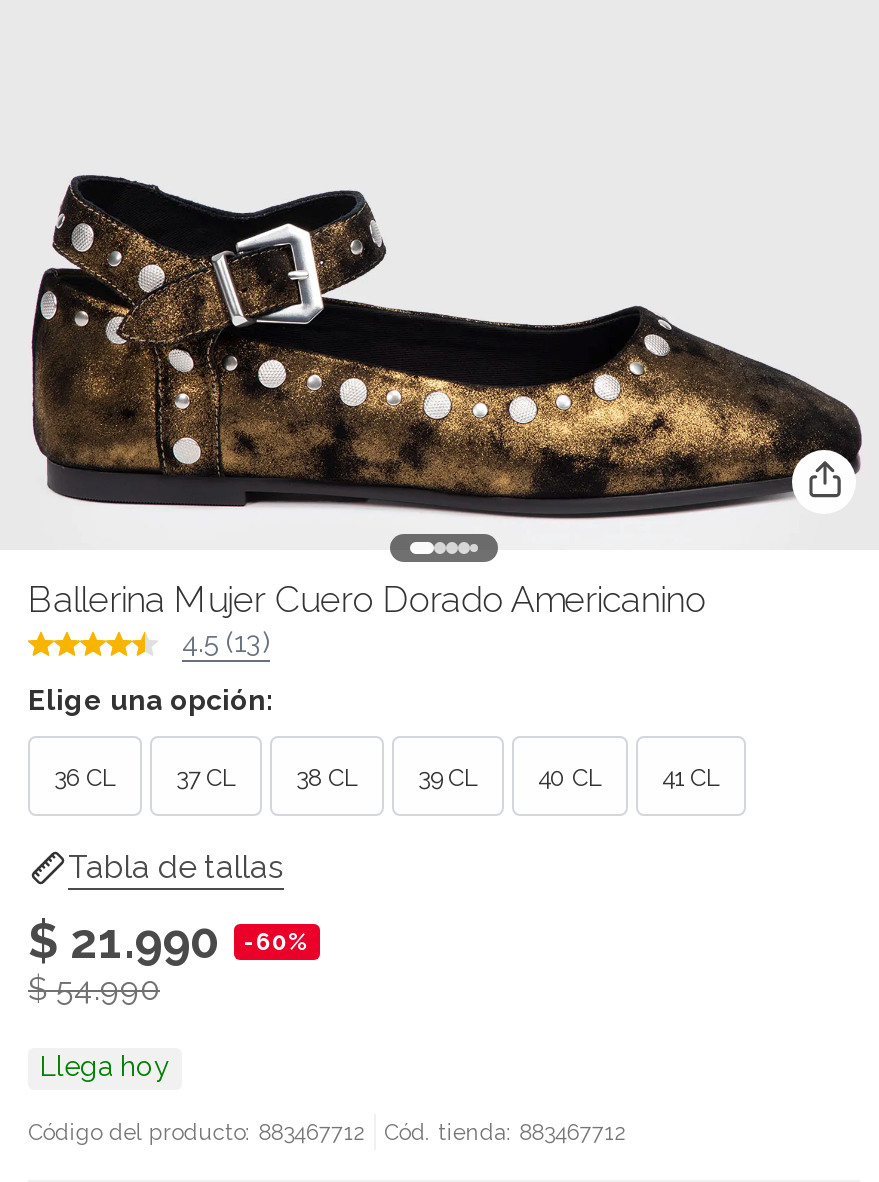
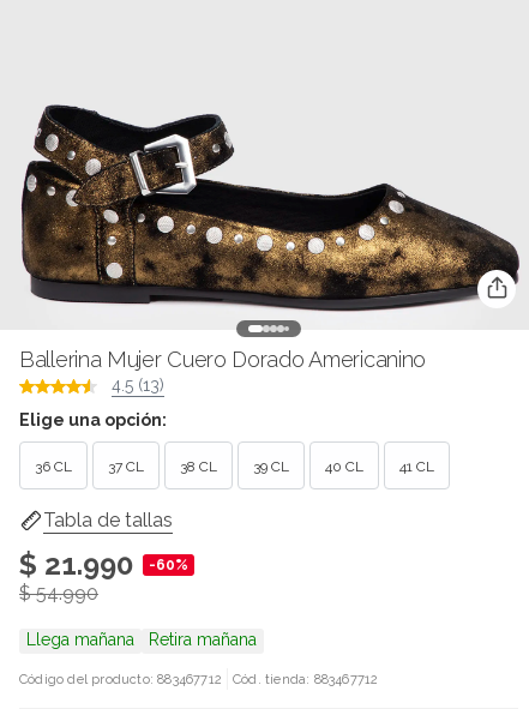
- Llega hoy
+ Llega mañana
+ Retira mañana
